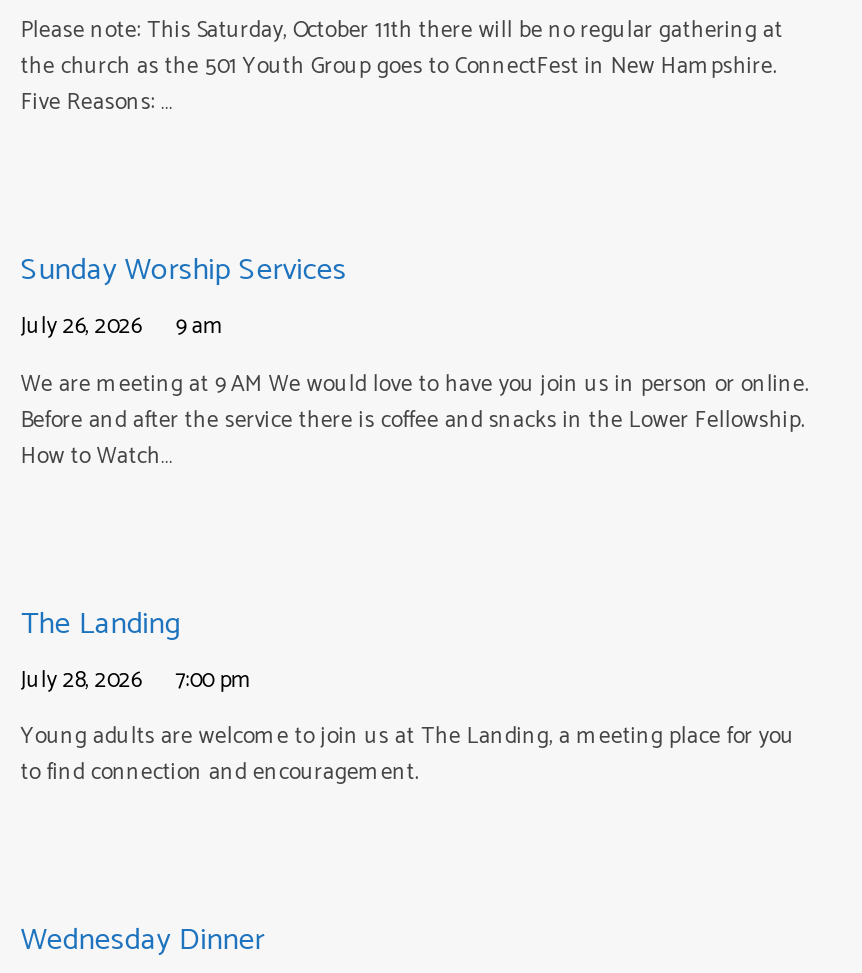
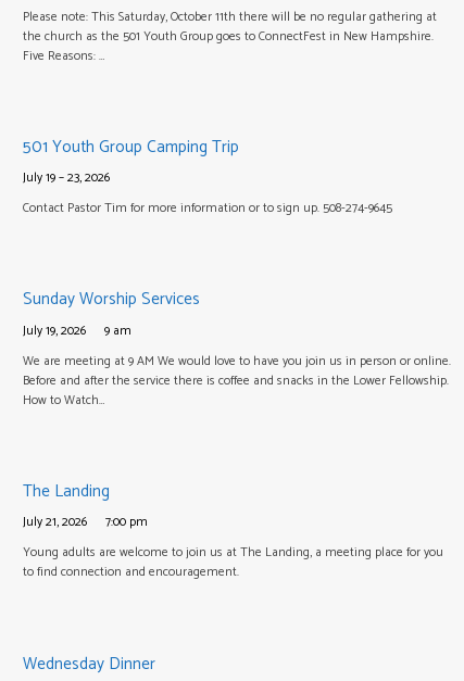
+ 501 Youth Group Camping Trip
+ July 19 – 23, 2026
+ Contact Pastor Tim for more information or to sign up. 508-274-9645

- July 26, 2026 9 am
+ July 19, 2026 9 am

- July 28, 2026 7:00 pm
+ July 21, 2026 7:00 pm
